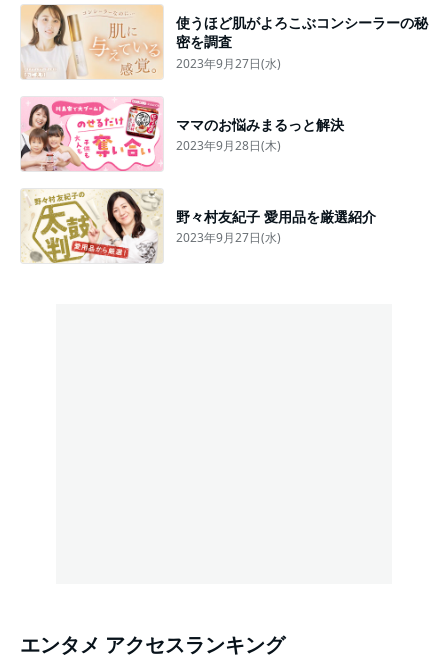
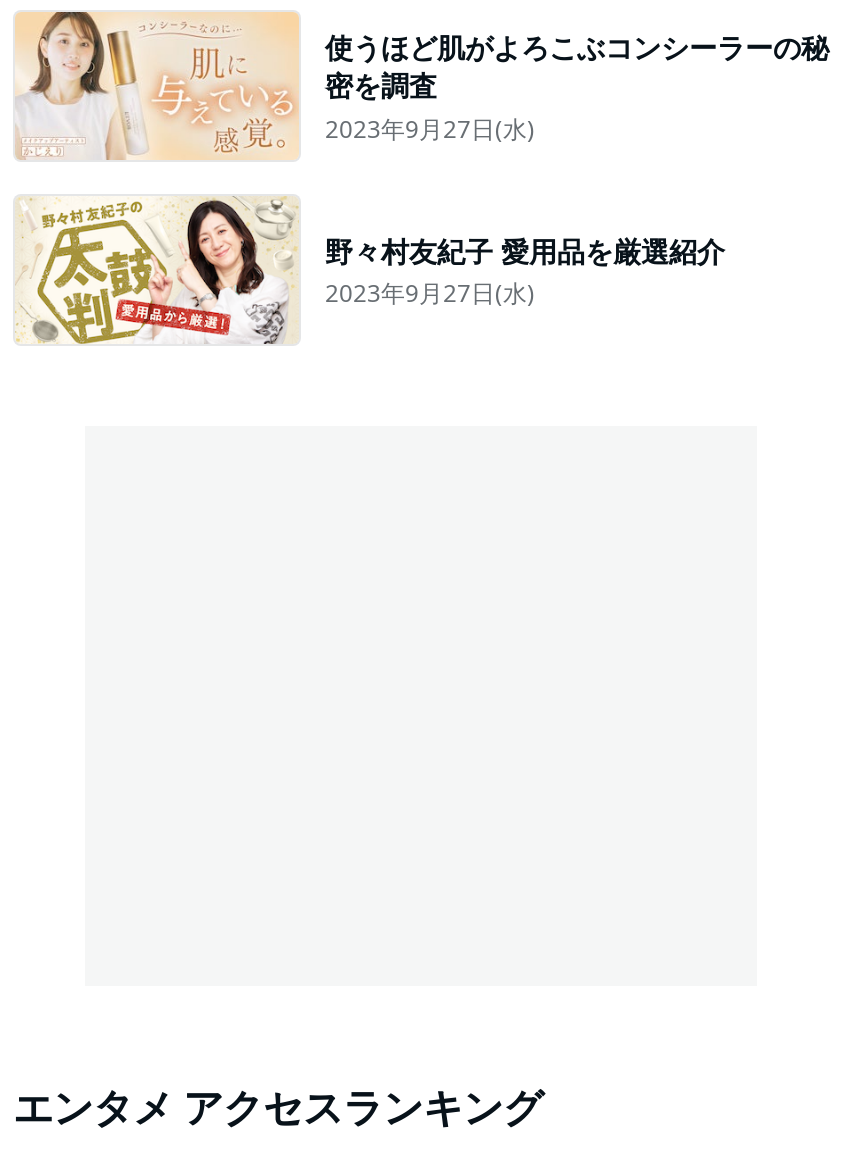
- [image]
- ママのお悩みまるっと解決
- 2023年9月28日(木)
